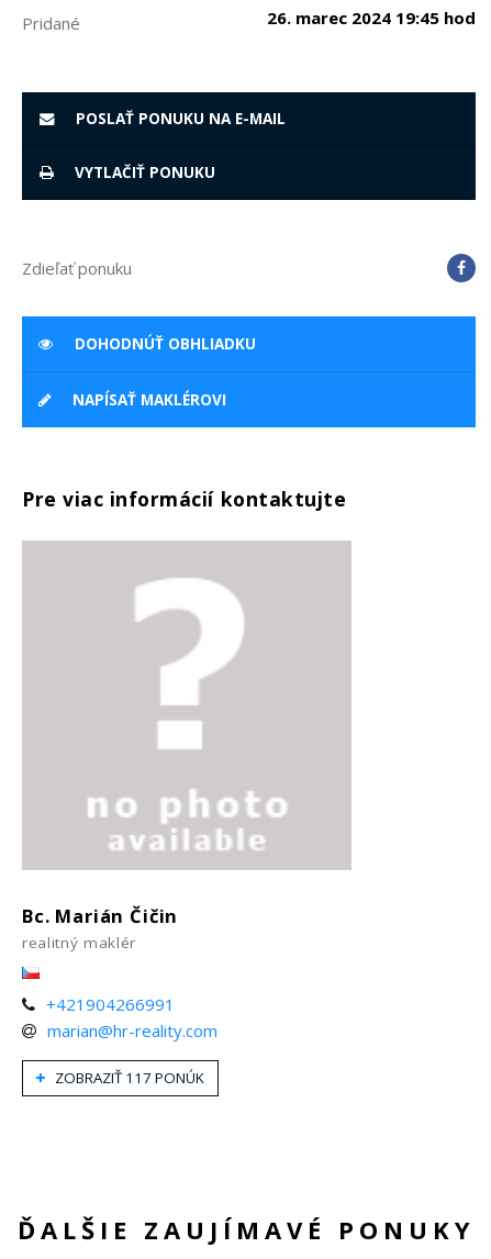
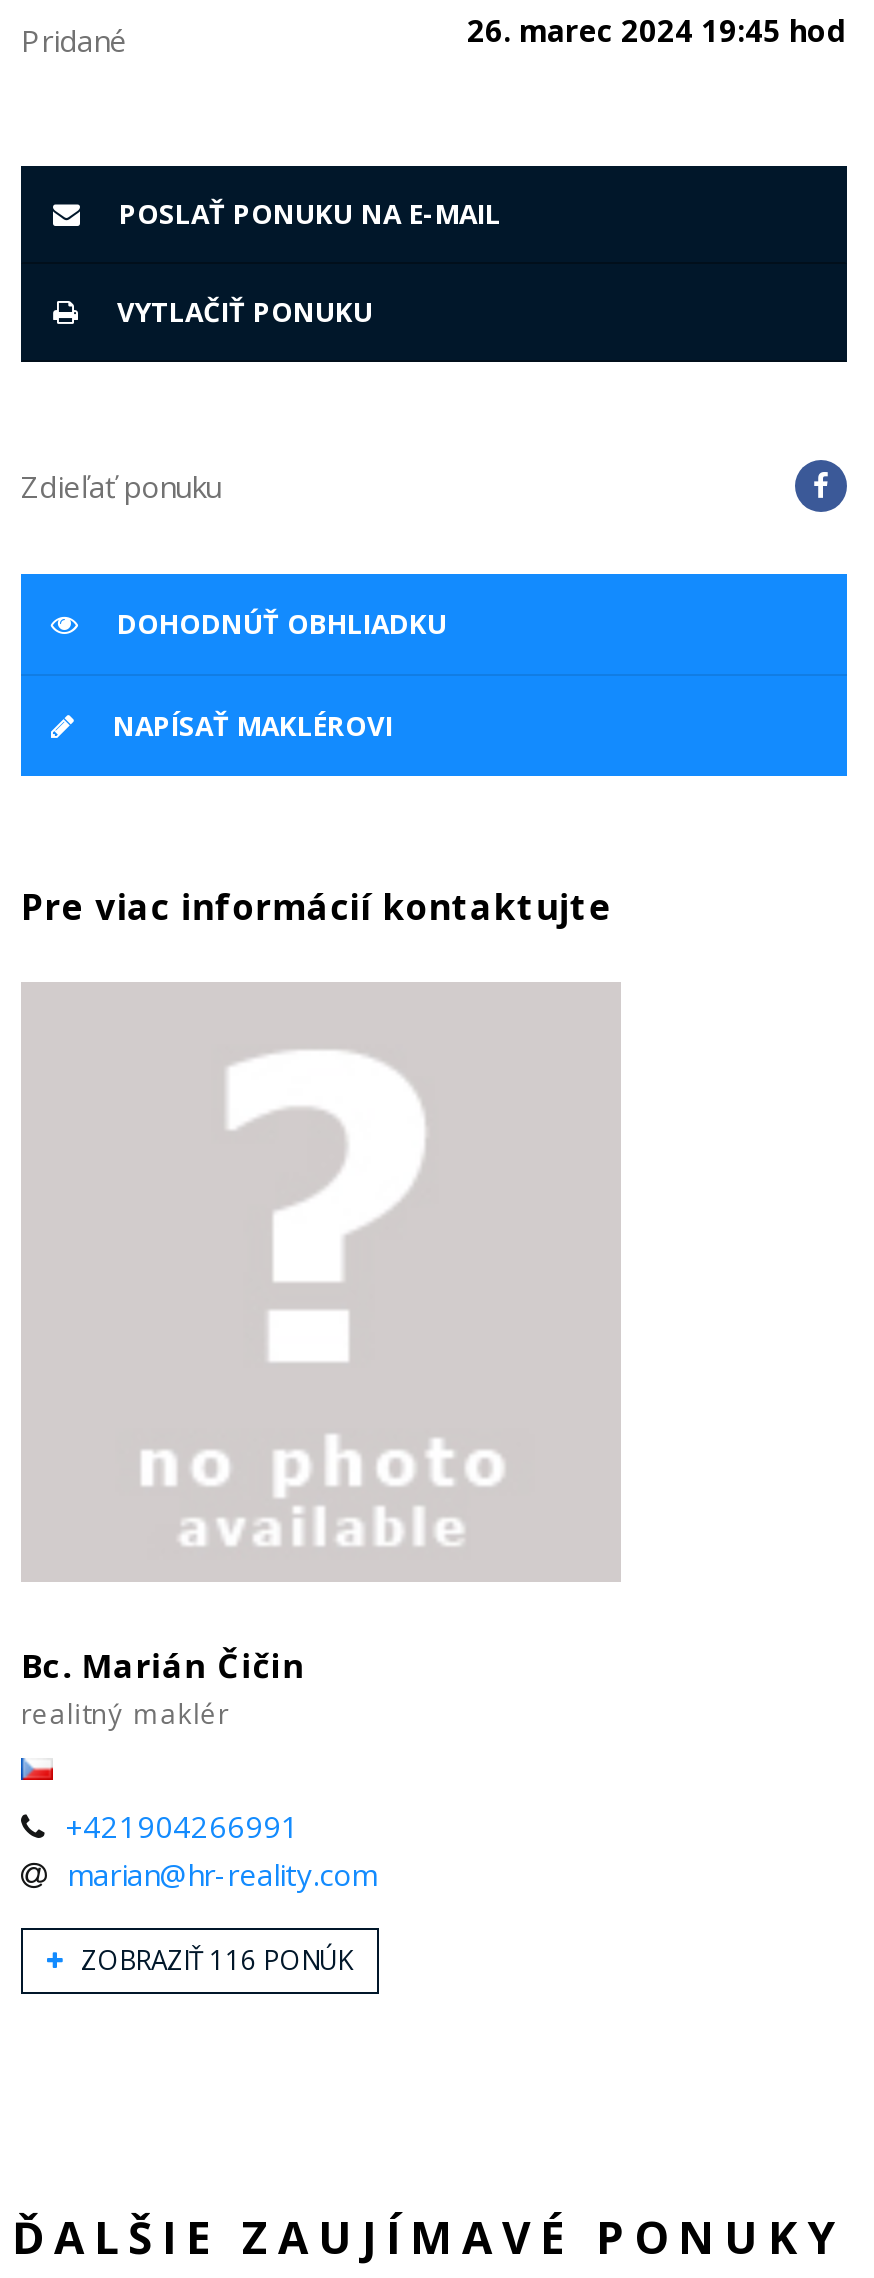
- ZOBRAZIŤ 117 PONÚK
+ ZOBRAZIŤ 116 PONÚK
